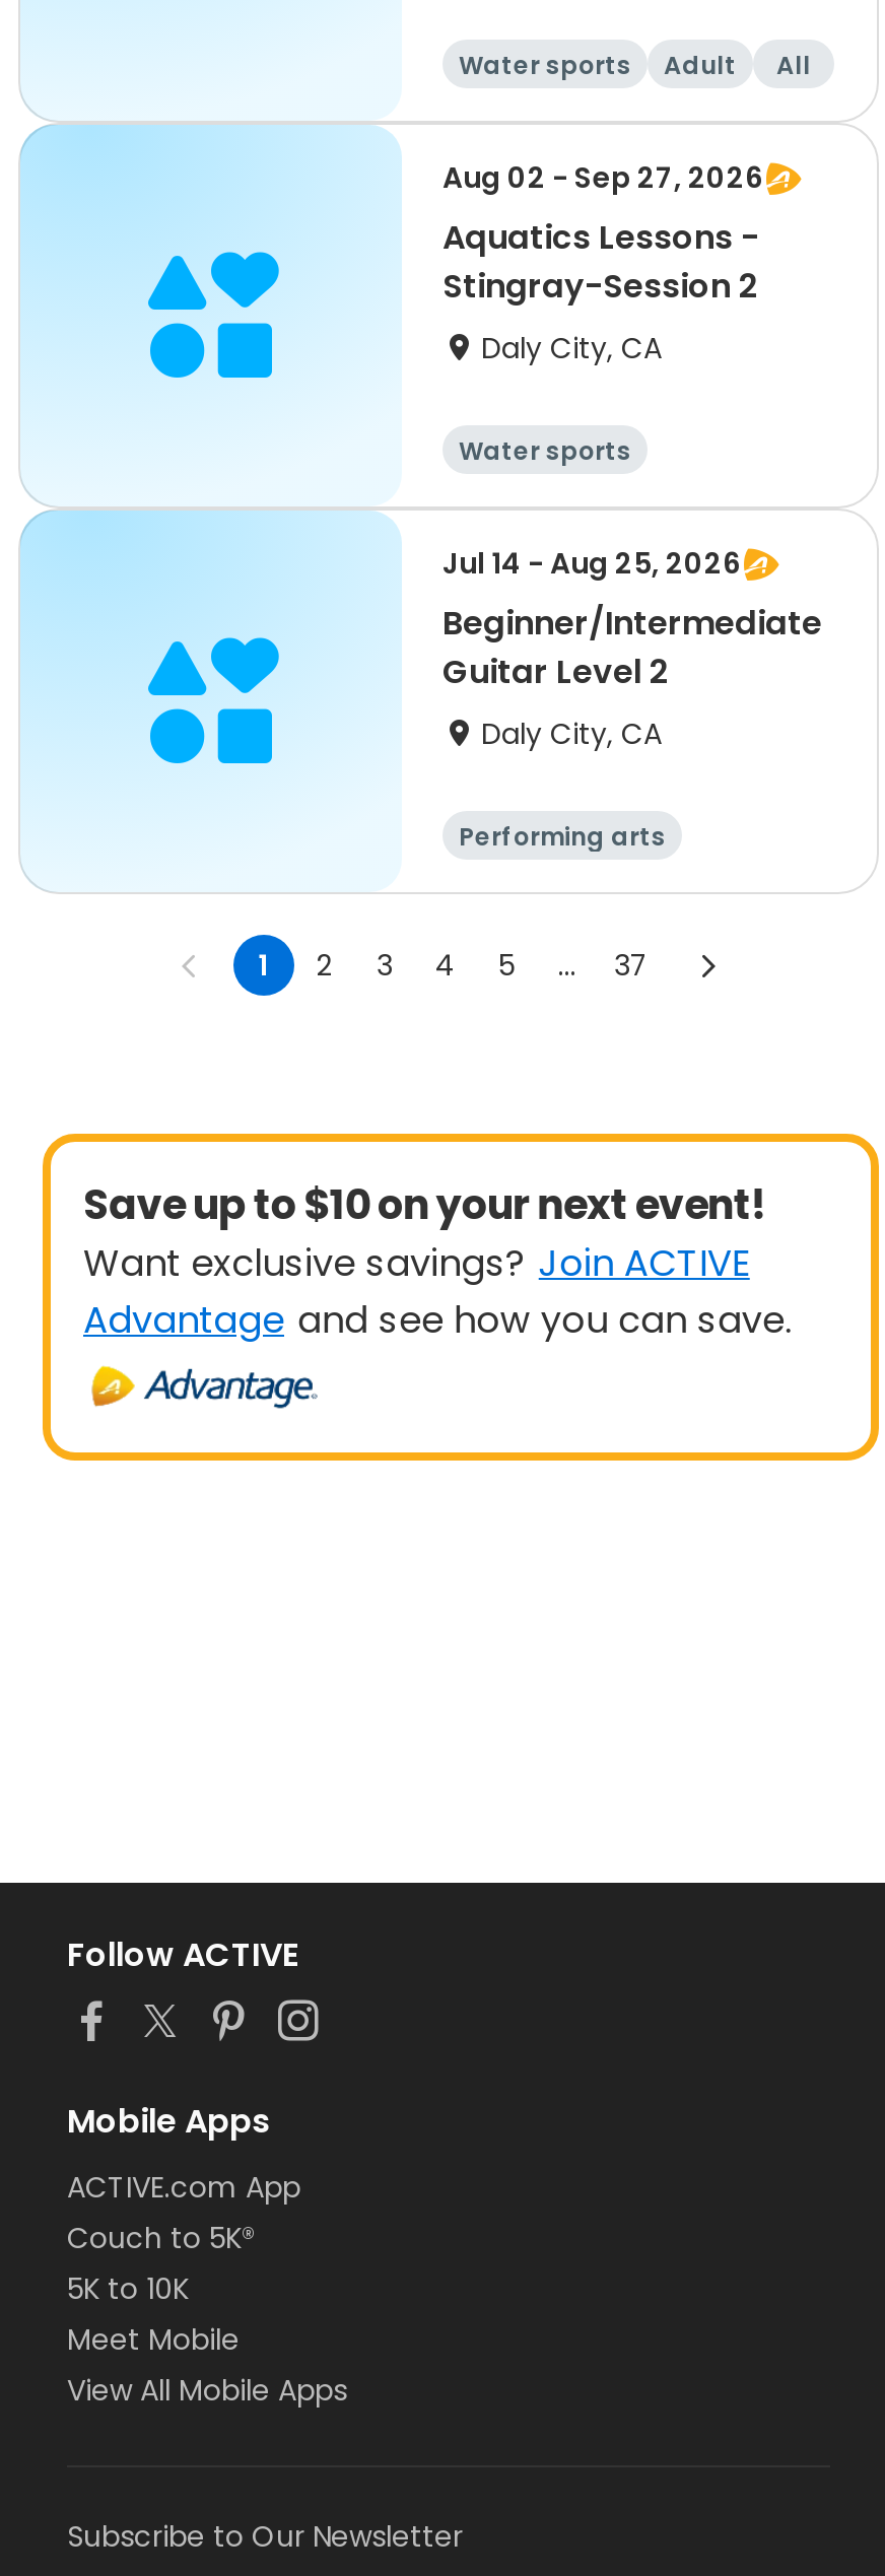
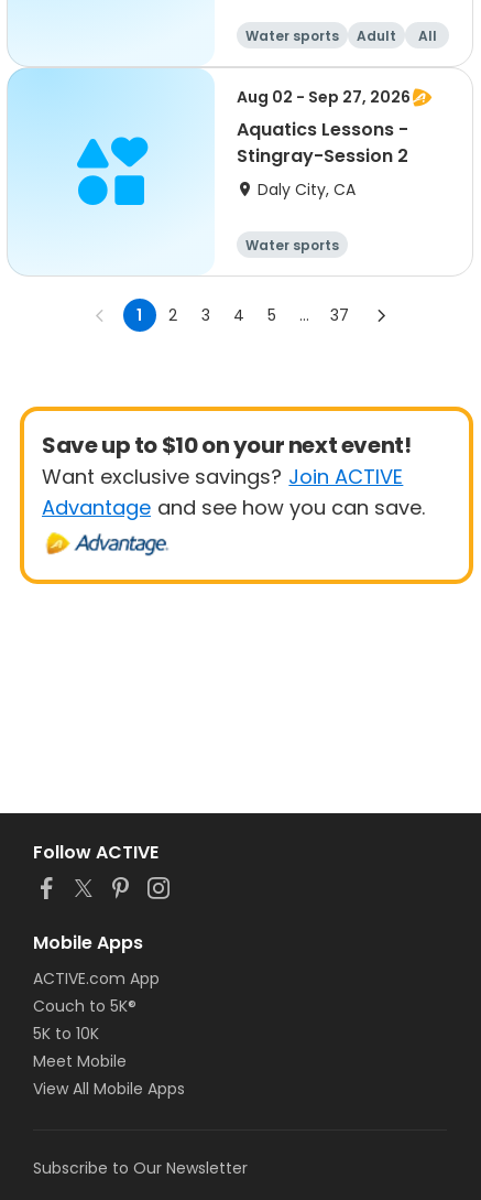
- Jul 14 - Aug 25, 2026
- Beginner/Intermediate
- Guitar Level 2
- Daly City, CA
- Performing arts
